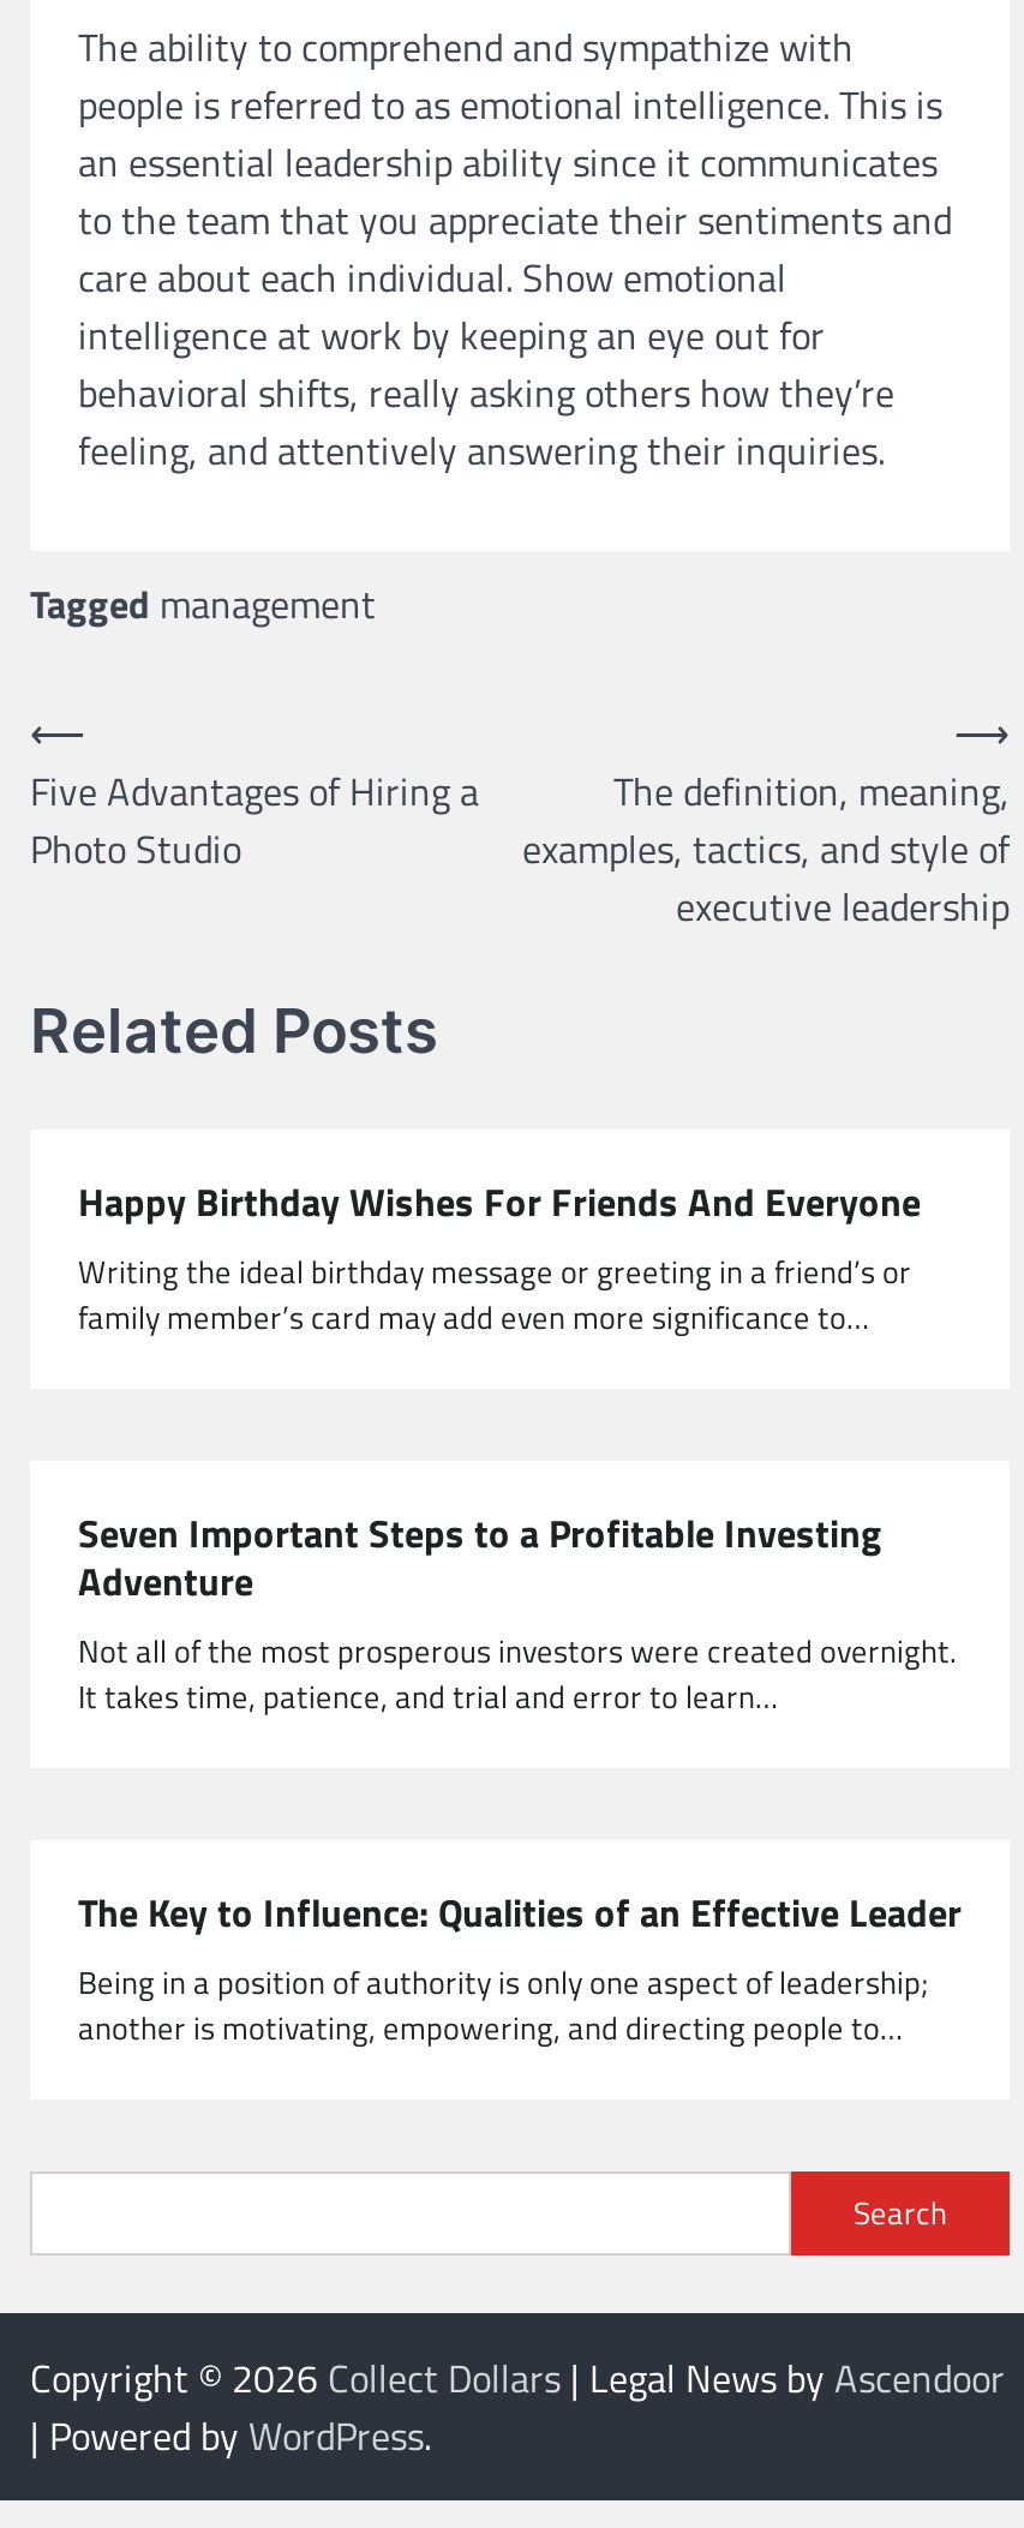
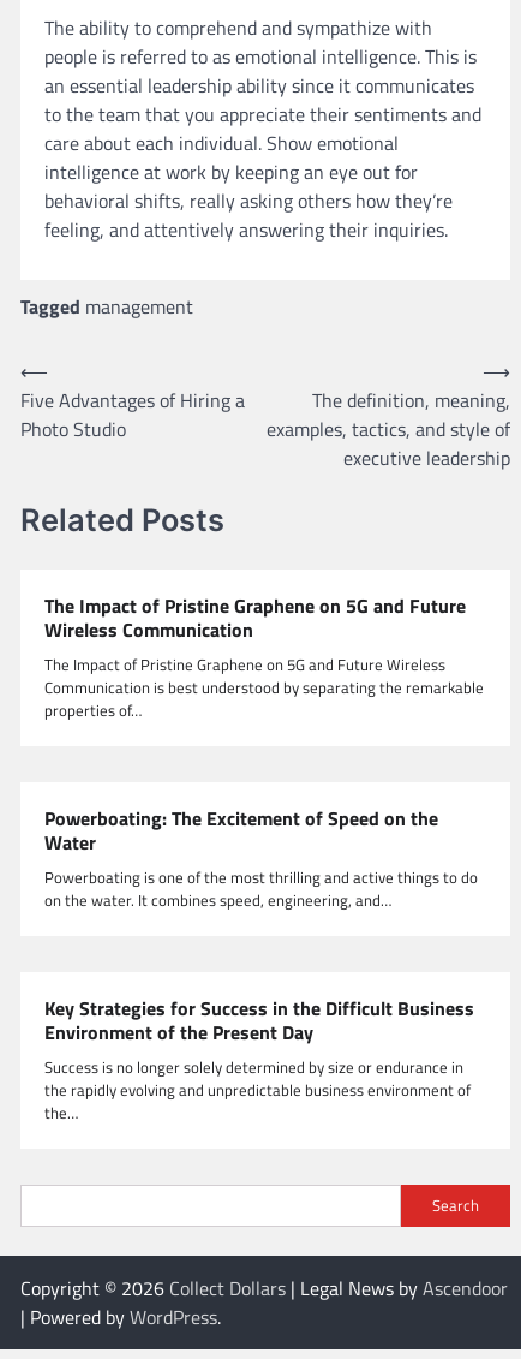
- Happy Birthday Wishes For Friends And Everyone
- Writing the ideal birthday message or greeting in a friend’s or
- family member’s card may add even more significance to…
+ The Impact of Pristine Graphene on 5G and Future
+ Wireless Communication
+ The Impact of Pristine Graphene on 5G and Future Wireless
+ Communication is best understood by separating the remarkable
+ properties of…

- Seven Important Steps to a Profitable Investing
- Adventure
- Not all of the most prosperous investors were created overnight.
- It takes time, patience, and trial and error to learn…
+ Powerboating: The Excitement of Speed on the
+ Water
+ Powerboating is one of the most thrilling and active things to do
+ on the water. It combines speed, engineering, and…

- The Key to Influence: Qualities of an Effective Leader
- Being in a position of authority is only one aspect of leadership;
- another is motivating, empowering, and directing people to…
+ Key Strategies for Success in the Difficult Business
+ Environment of the Present Day
+ Success is no longer solely determined by size or endurance in
+ the rapidly evolving and unpredictable business environment of
+ the…
